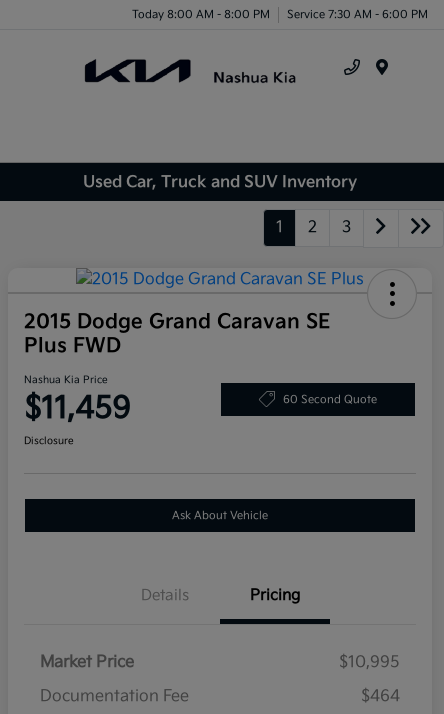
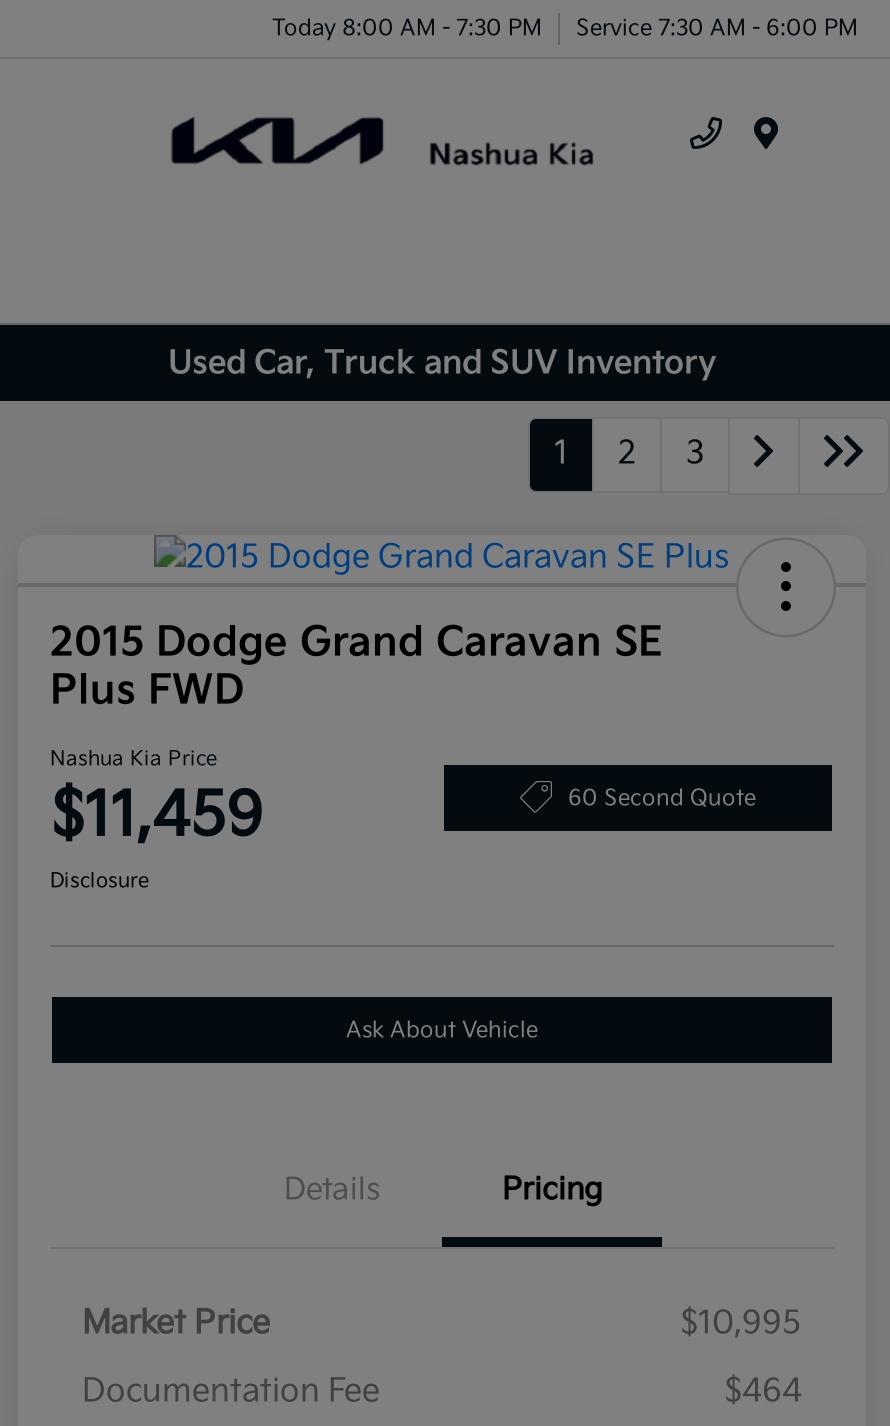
- Today 8:00 AM - 8:00 PM Service 7:30 AM - 6:00 PM
+ Today 8:00 AM - 7:30 PM Service 7:30 AM - 6:00 PM
